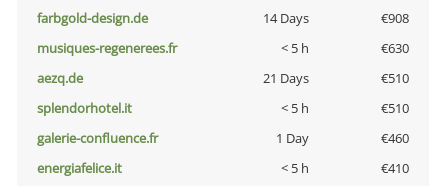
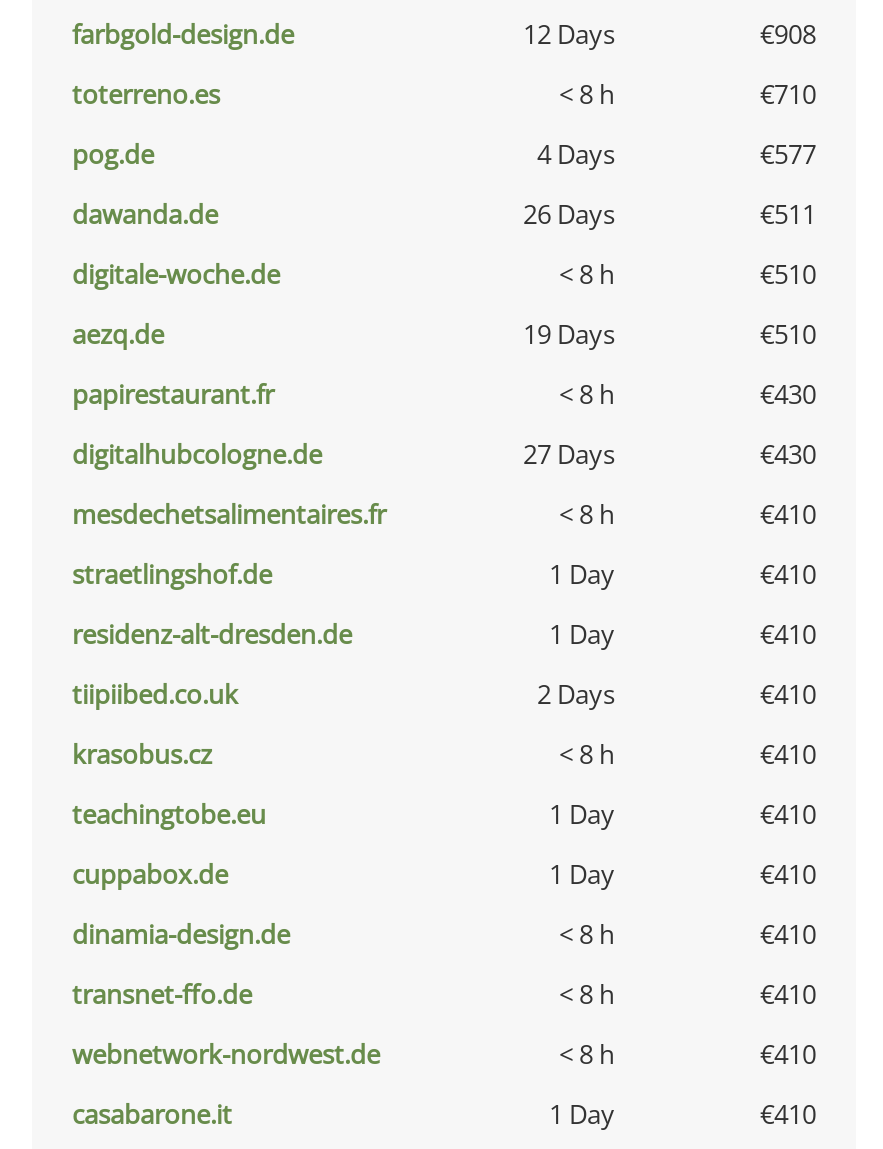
- 14 Days
+ 12 Days

- musiques-regenerees.fr
- < 5 h
- €630
+ toterreno.es
+ < 8 h
+ €710
+ pog.de
+ 4 Days
+ €577
+ dawanda.de
+ 26 Days
+ €511
+ digitale-woche.de
+ < 8 h
+ €510

- 21 Days
+ 19 Days

- splendorhotel.it
- < 5 h
- €510
- galerie-confluence.fr
+ papirestaurant.fr
+ < 8 h
+ €430
+ digitalhubcologne.de
+ 27 Days
+ €430
+ mesdechetsalimentaires.fr
+ < 8 h
+ €410
+ straetlingshof.de

- €460
- energiafelice.it
- < 5 h
+ €410
+ residenz-alt-dresden.de
+ 1 Day
+ €410
+ tiipiibed.co.uk
+ 2 Days
+ €410
+ krasobus.cz
+ < 8 h
+ €410
+ teachingtobe.eu
+ 1 Day
+ €410
+ cuppabox.de
+ 1 Day
+ €410
+ dinamia-design.de
+ < 8 h
+ €410
+ transnet-ffo.de
+ < 8 h
+ €410
+ webnetwork-nordwest.de
+ < 8 h
+ €410
+ casabarone.it
+ 1 Day
